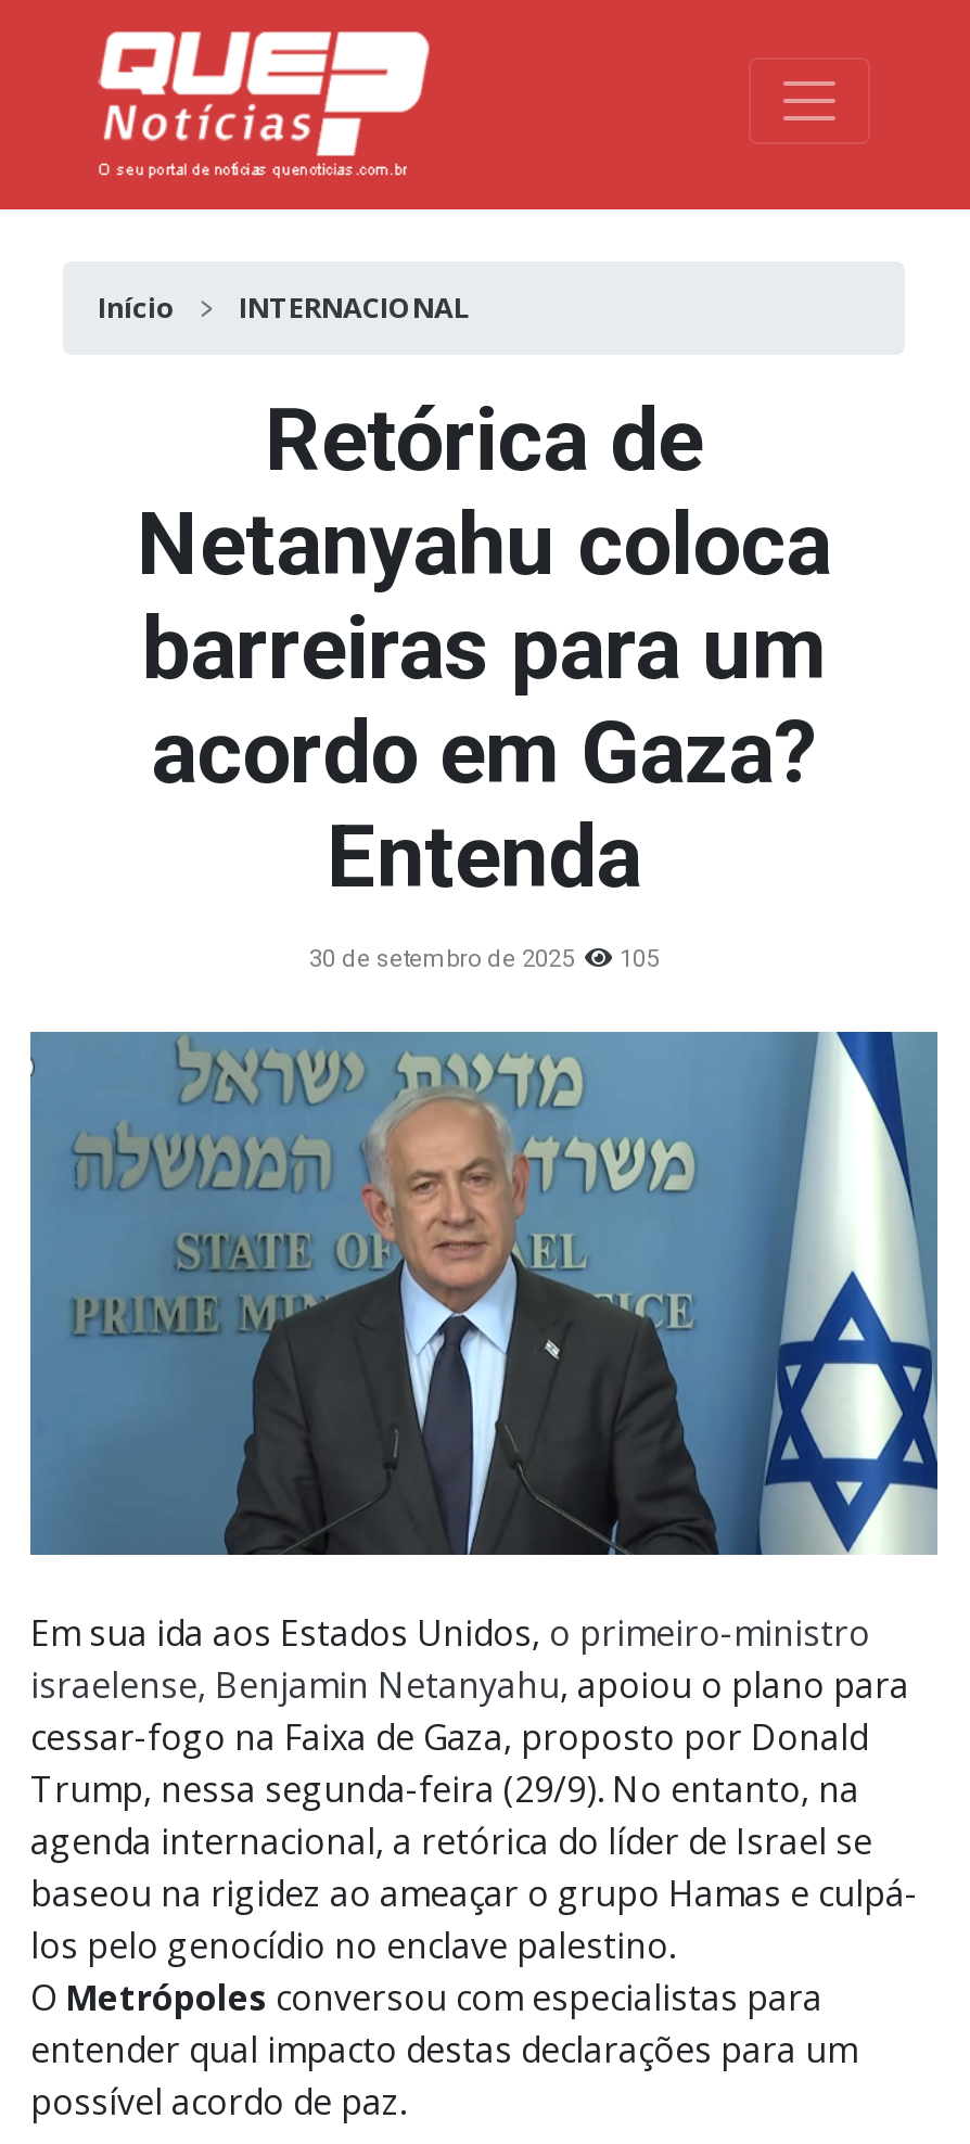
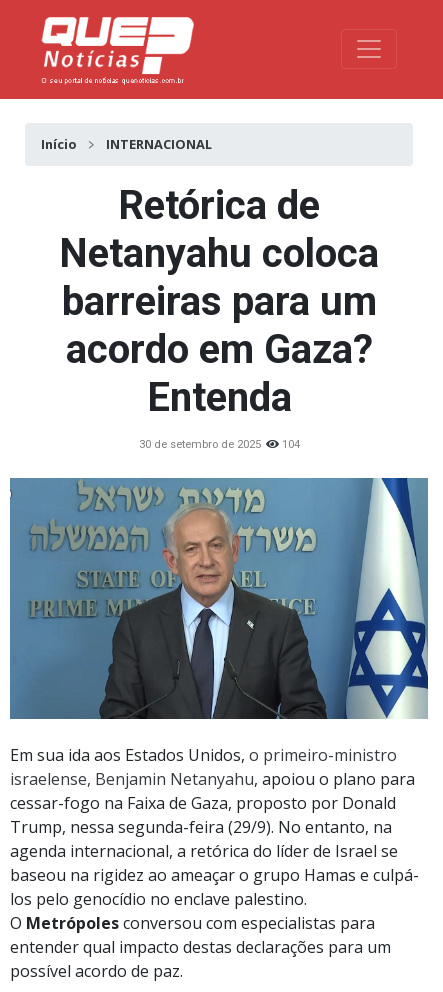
- 30 de setembro de 2025 105
+ 30 de setembro de 2025 104
